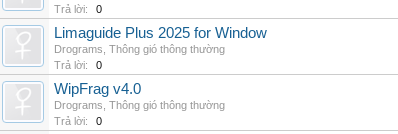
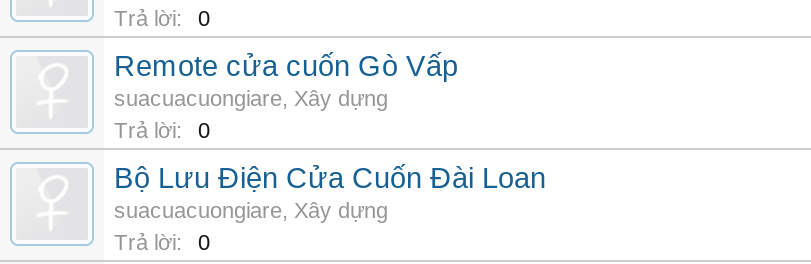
- Limaguide Plus 2025 for Window
- Drograms, Thông gió thông thường
+ Remote cửa cuốn Gò Vấp
+ suacuacuongiare, Xây dựng

- WipFrag v4.0
- Drograms, Thông gió thông thường
+ Bộ Lưu Điện Cửa Cuốn Đài Loan
+ suacuacuongiare, Xây dựng
